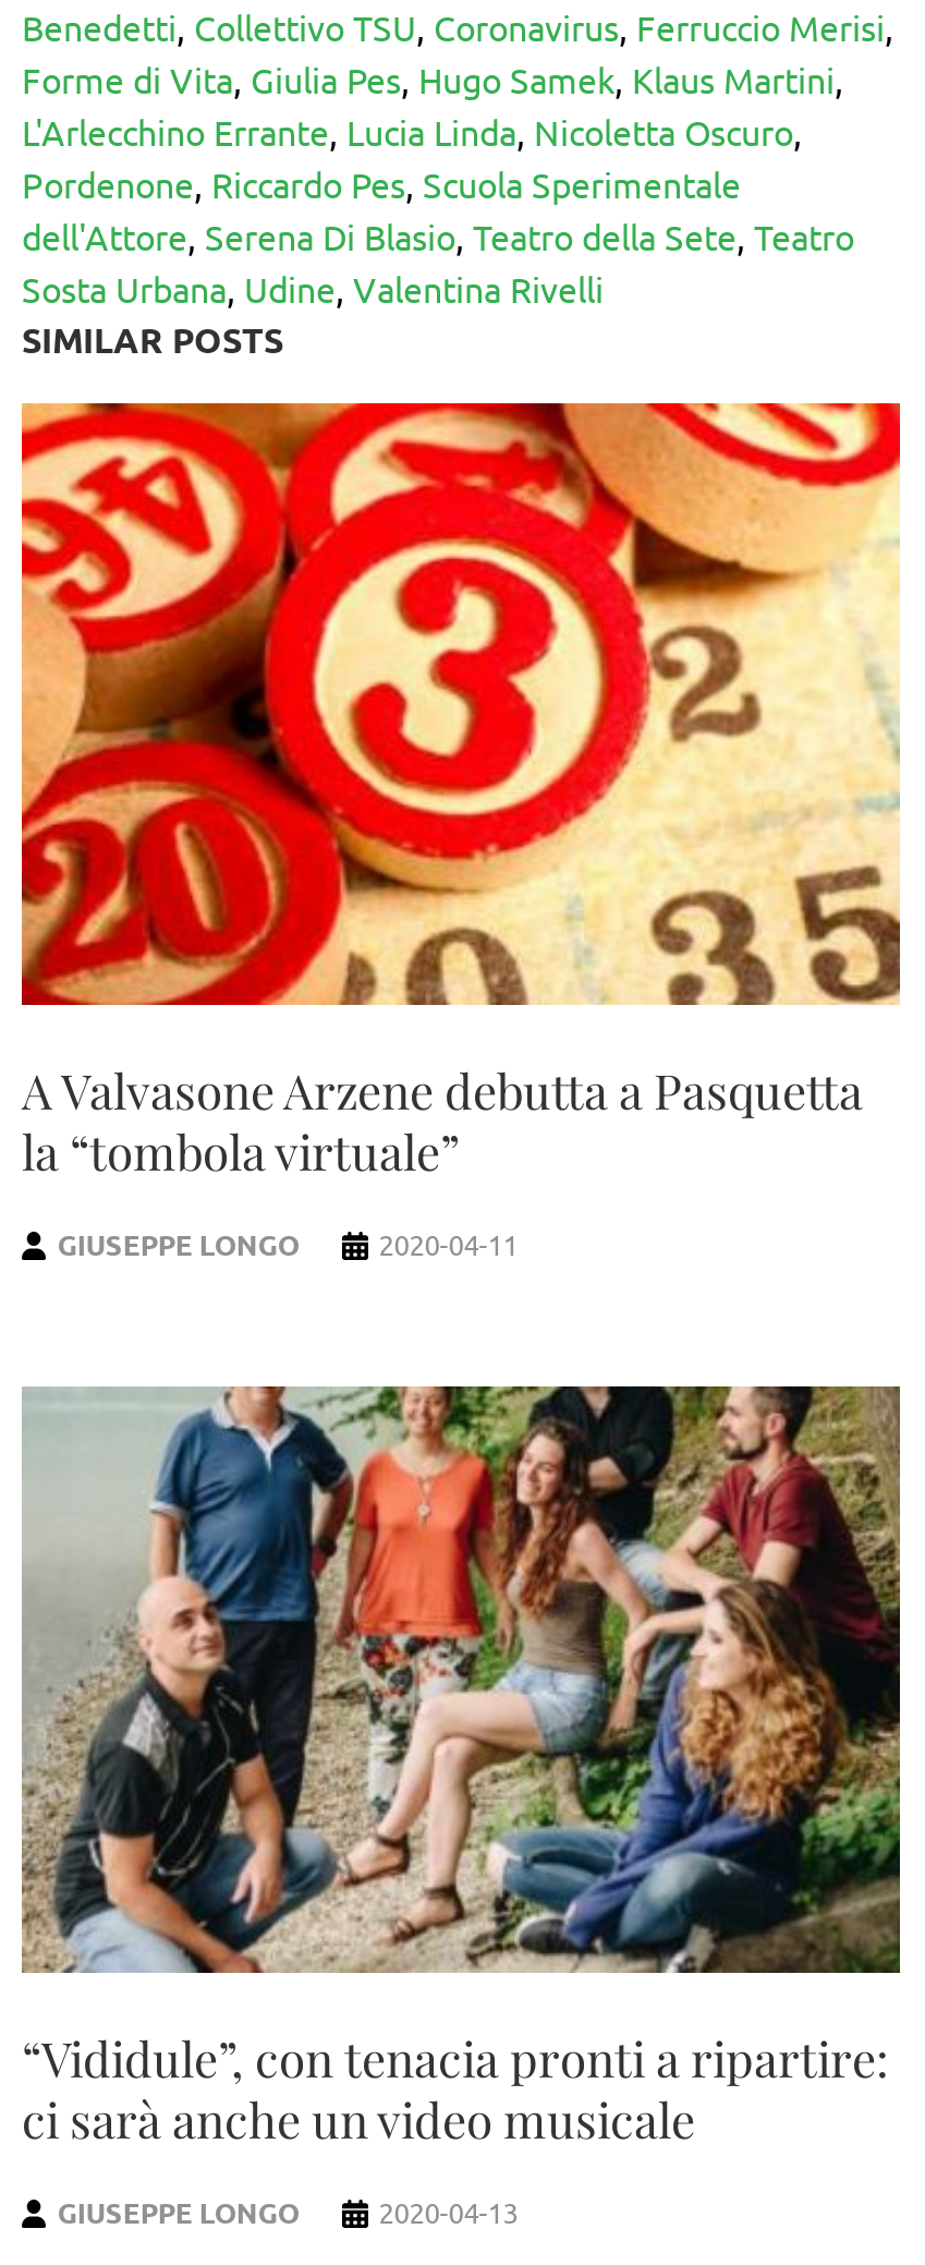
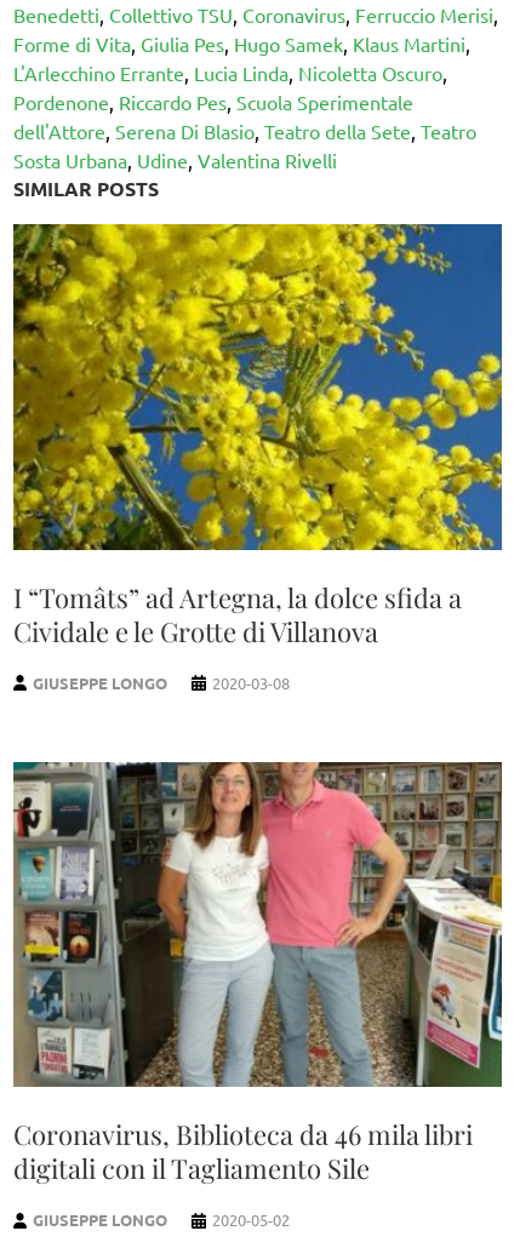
- [image]
- A Valvasone Arzene debutta a Pasquetta
- la “tombola virtuale”
+ [image]
+ I “Tomâts” ad Artegna, la dolce sfida a
+ Cividale e le Grotte di Villanova

- 2020-04-11
+ 2020-03-08

- [image]
- “Vididule”, con tenacia pronti a ripartire:
- ci sarà anche un video musicale
+ [image]
+ Coronavirus, Biblioteca da 46 mila libri
+ digitali con il Tagliamento Sile

- 2020-04-13
+ 2020-05-02
